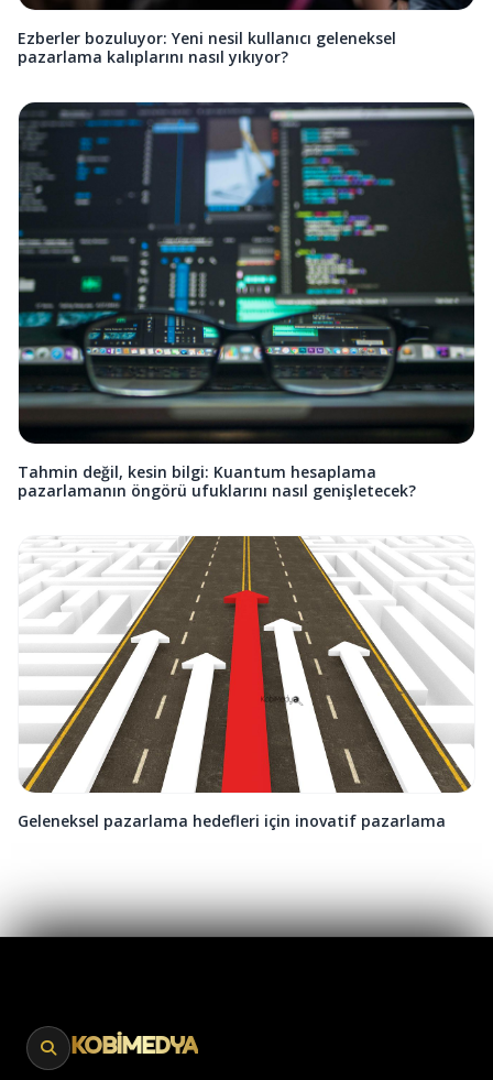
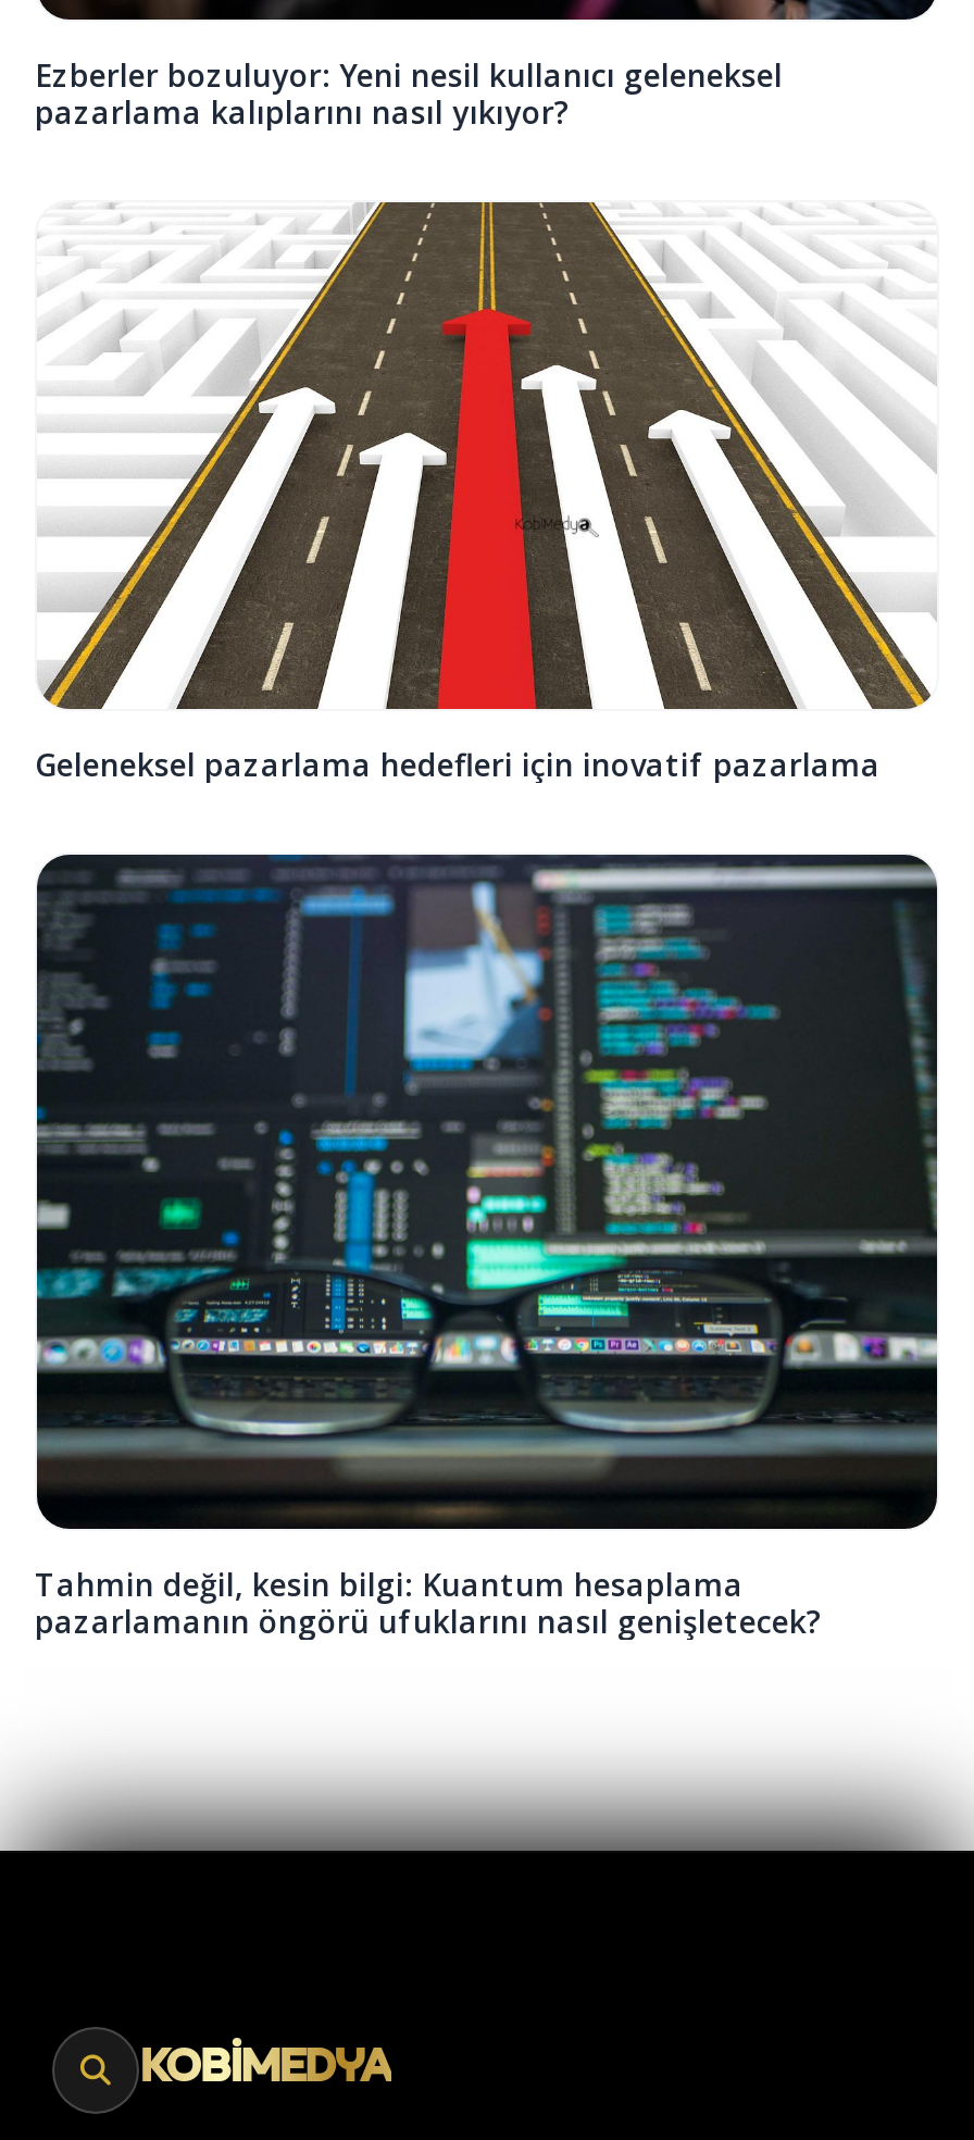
moved down: [image] | Tahmin değil, kesin bilgi: Kuantum hesaplama | pazarlamanın öngörü ufuklarını nasıl genişletecek?

moved up: [image] | Geleneksel pazarlama hedefleri için inovatif pazarlama
